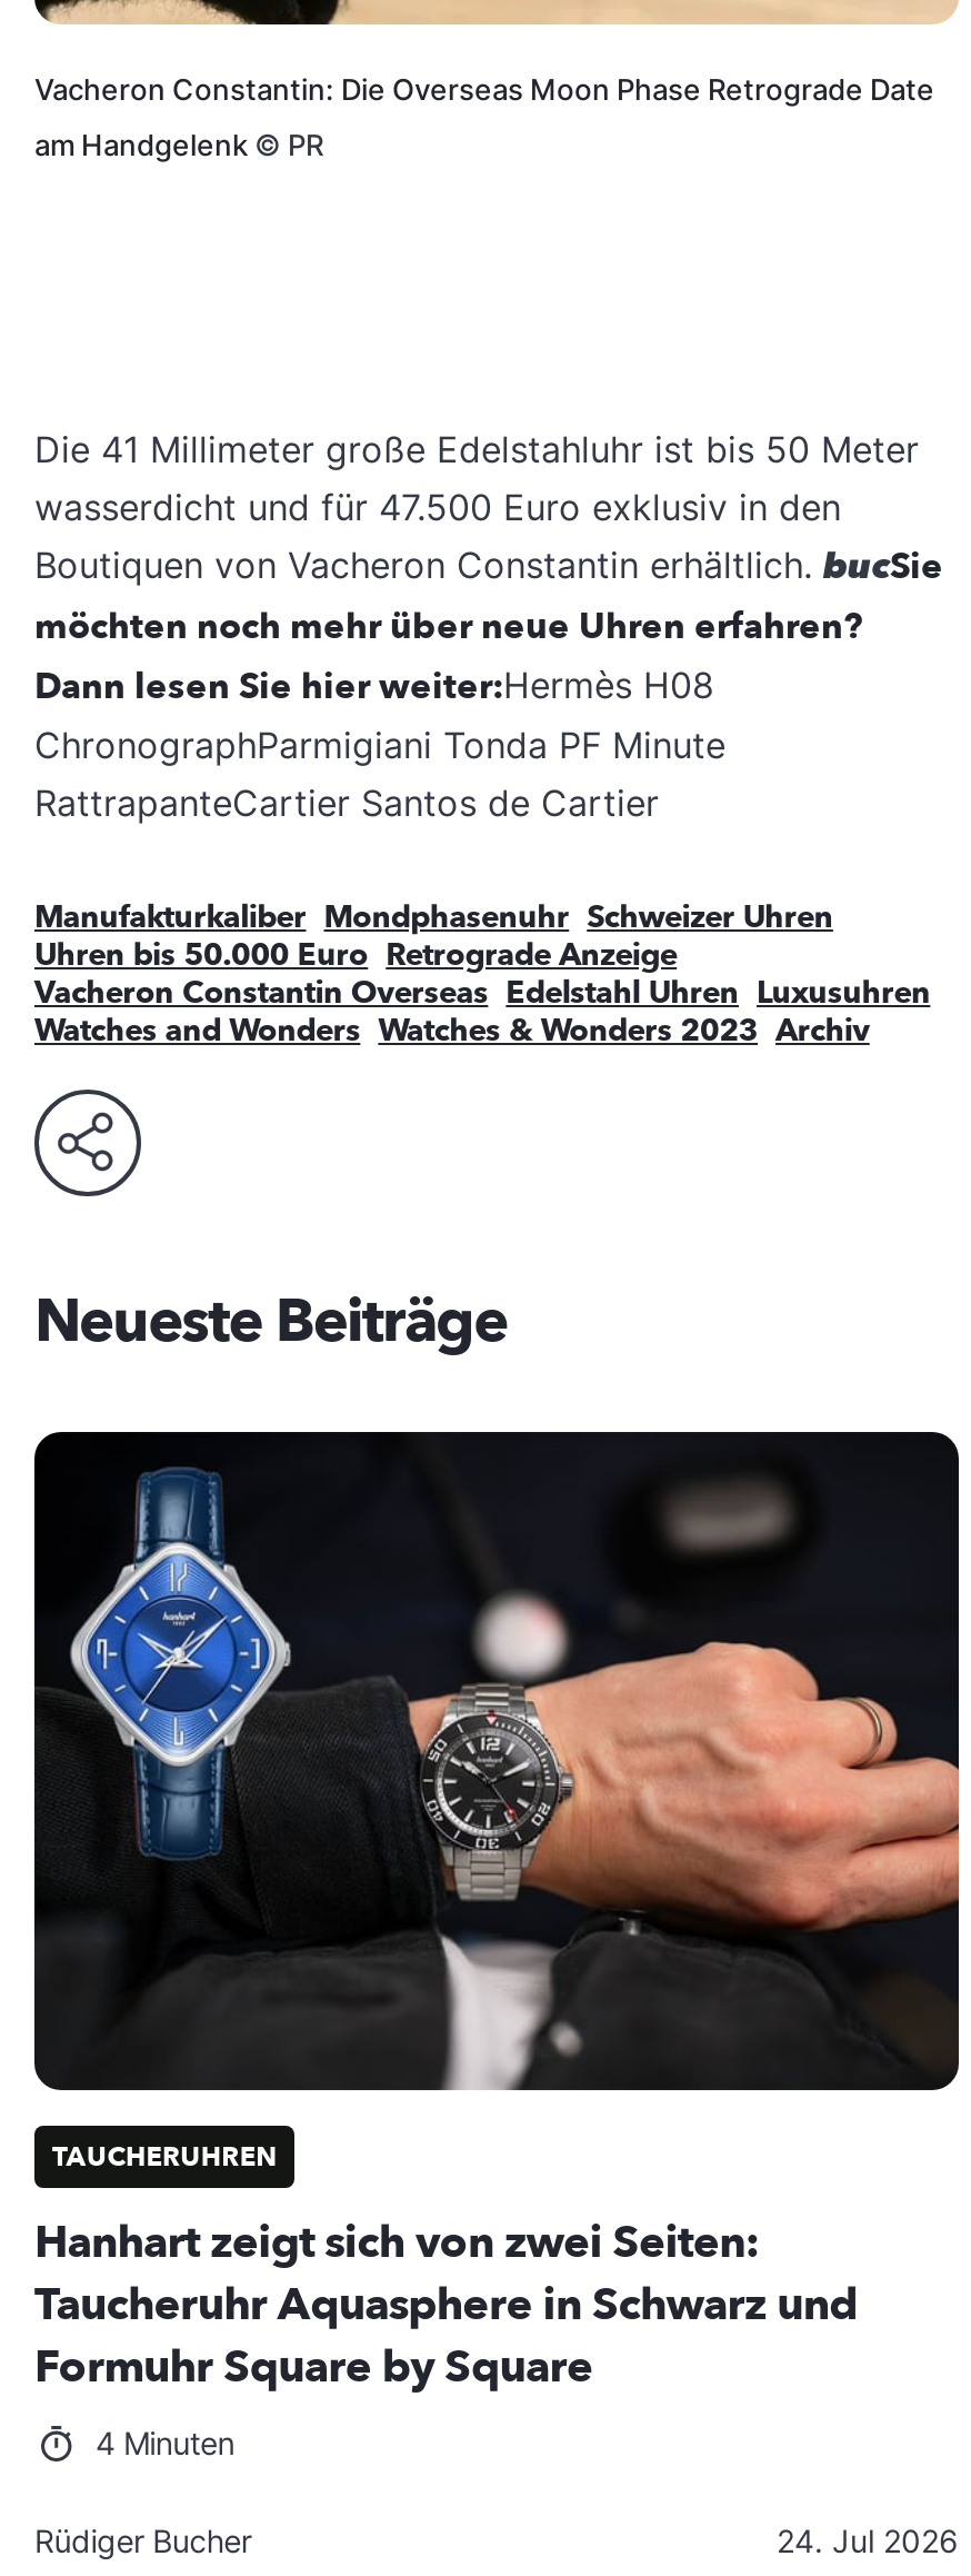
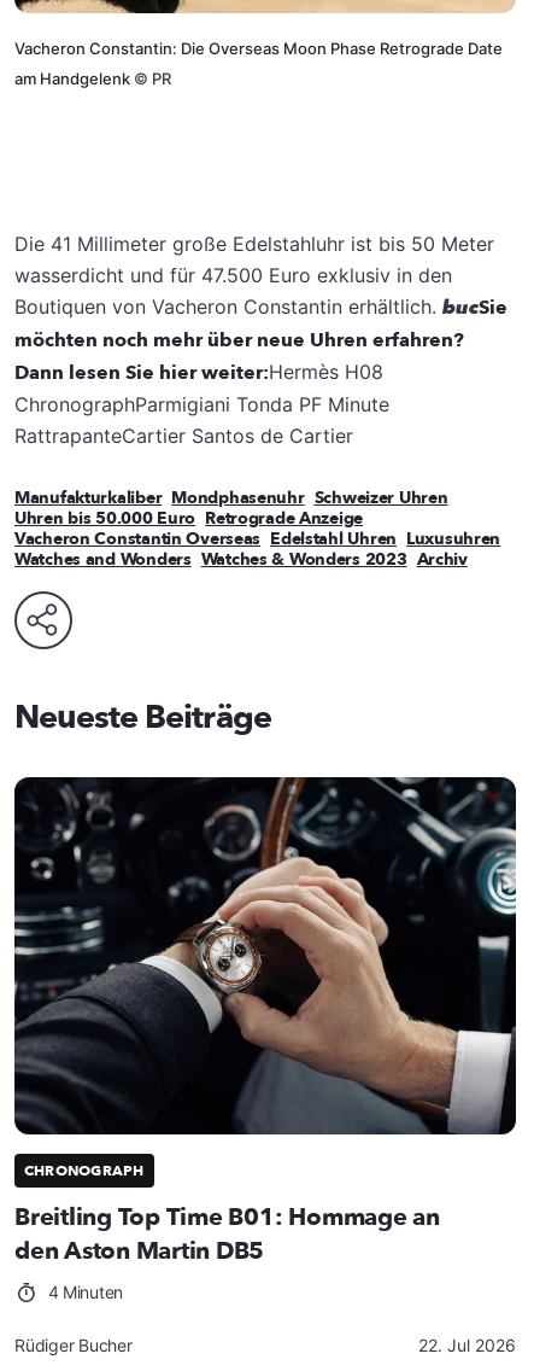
- [image]
- TAUCHERUHREN
+ [image]
+ CHRONOGRAPH

- Hanhart zeigt sich von zwei Seiten:
- Taucheruhr Aquasphere in Schwarz und
- Formuhr Square by Square
+ Breitling Top Time B01: Hommage an
+ den Aston Martin DB5

- 24. Jul 2026
+ 22. Jul 2026
